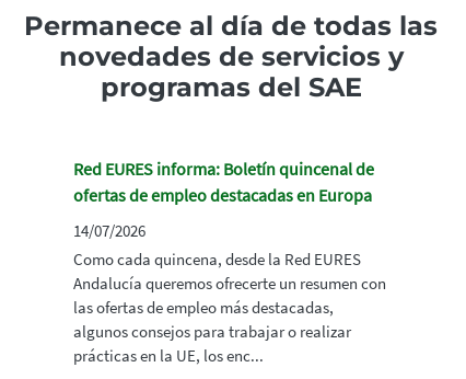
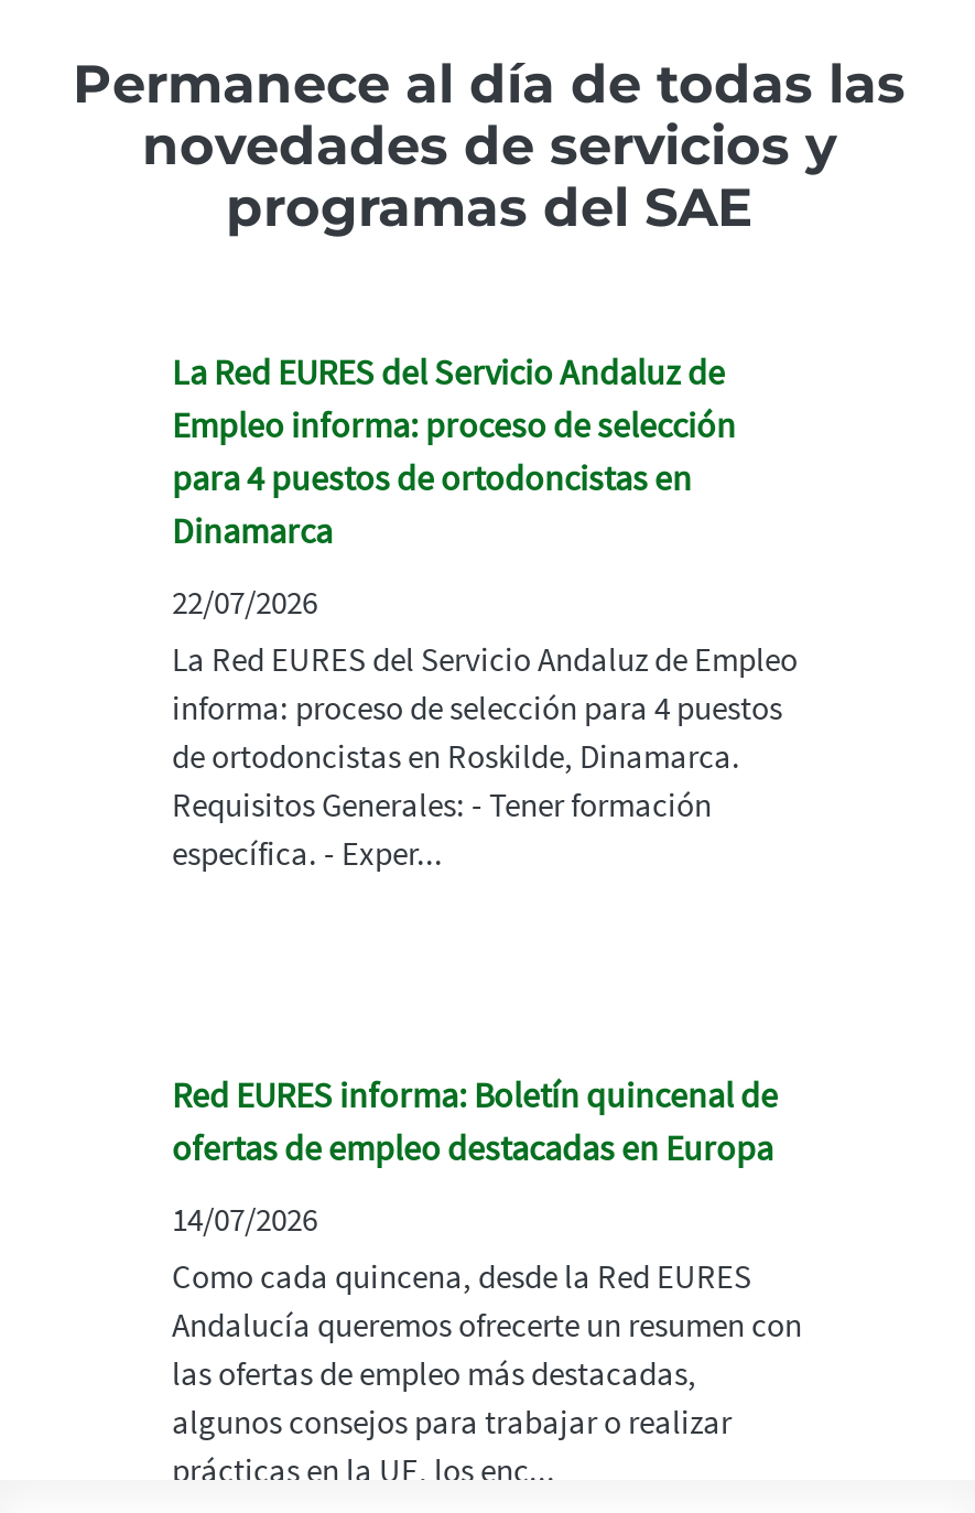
+ La Red EURES del Servicio Andaluz de
+ Empleo informa: proceso de selección
+ para 4 puestos de ortodoncistas en
+ Dinamarca
+ 22/07/2026
+ La Red EURES del Servicio Andaluz de Empleo
+ informa: proceso de selección para 4 puestos
+ de ortodoncistas en Roskilde, Dinamarca.
+ Requisitos Generales: - Tener formación
+ específica. - Exper...
